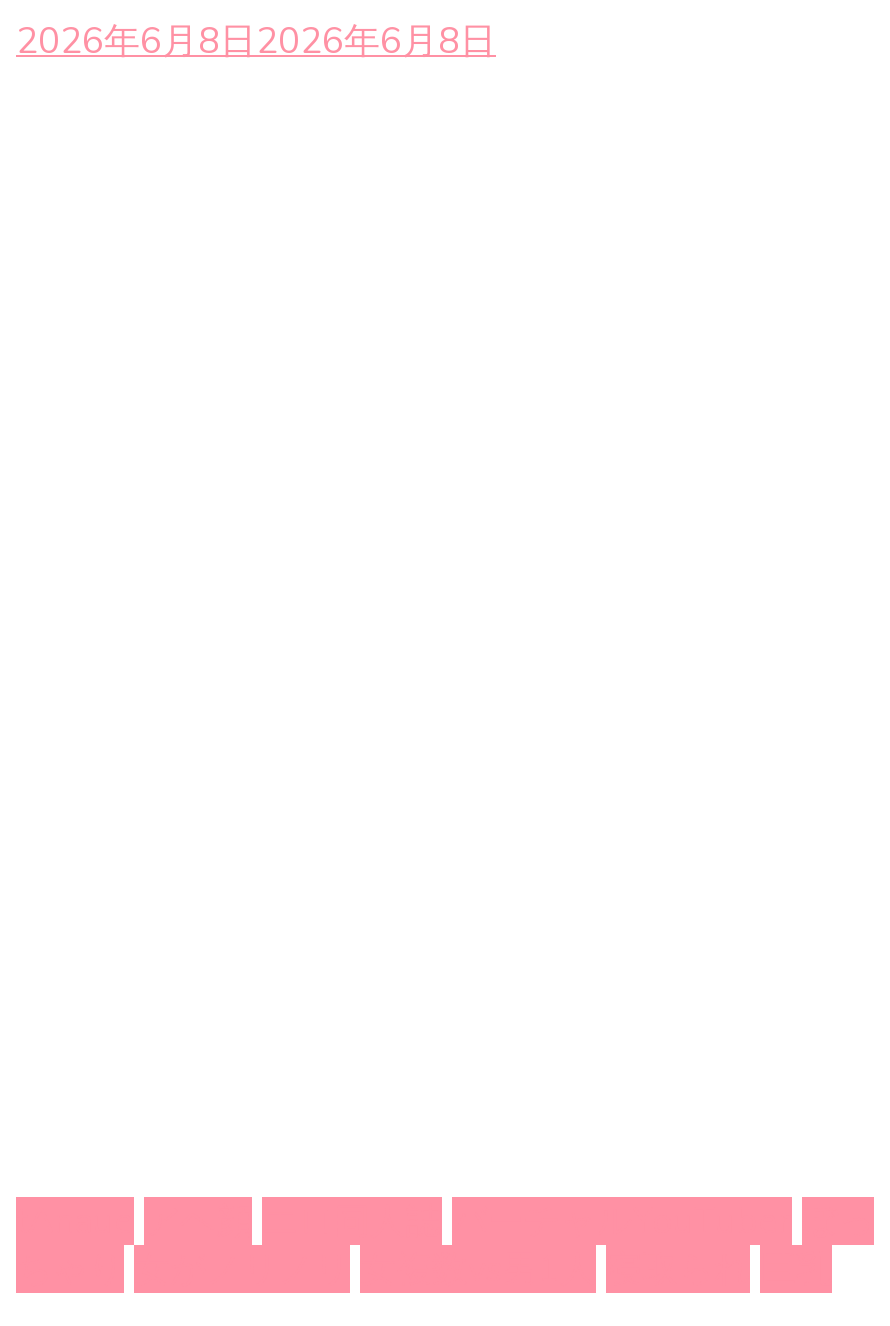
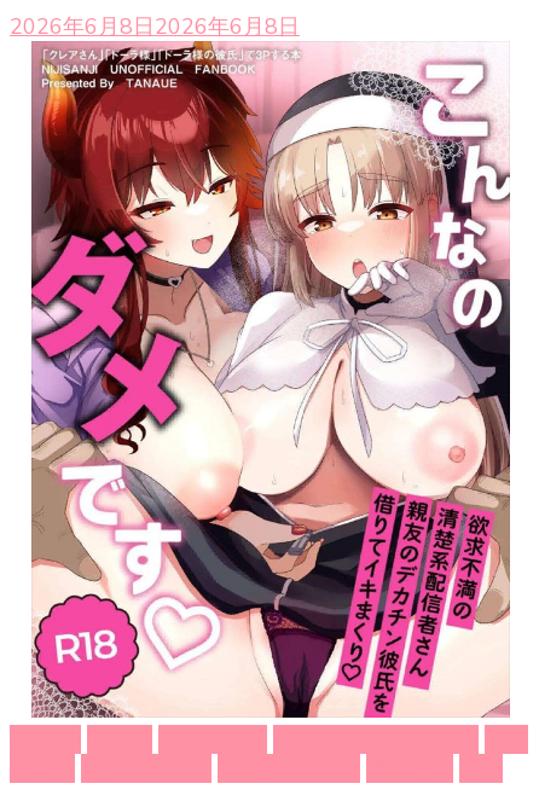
+ [image]
